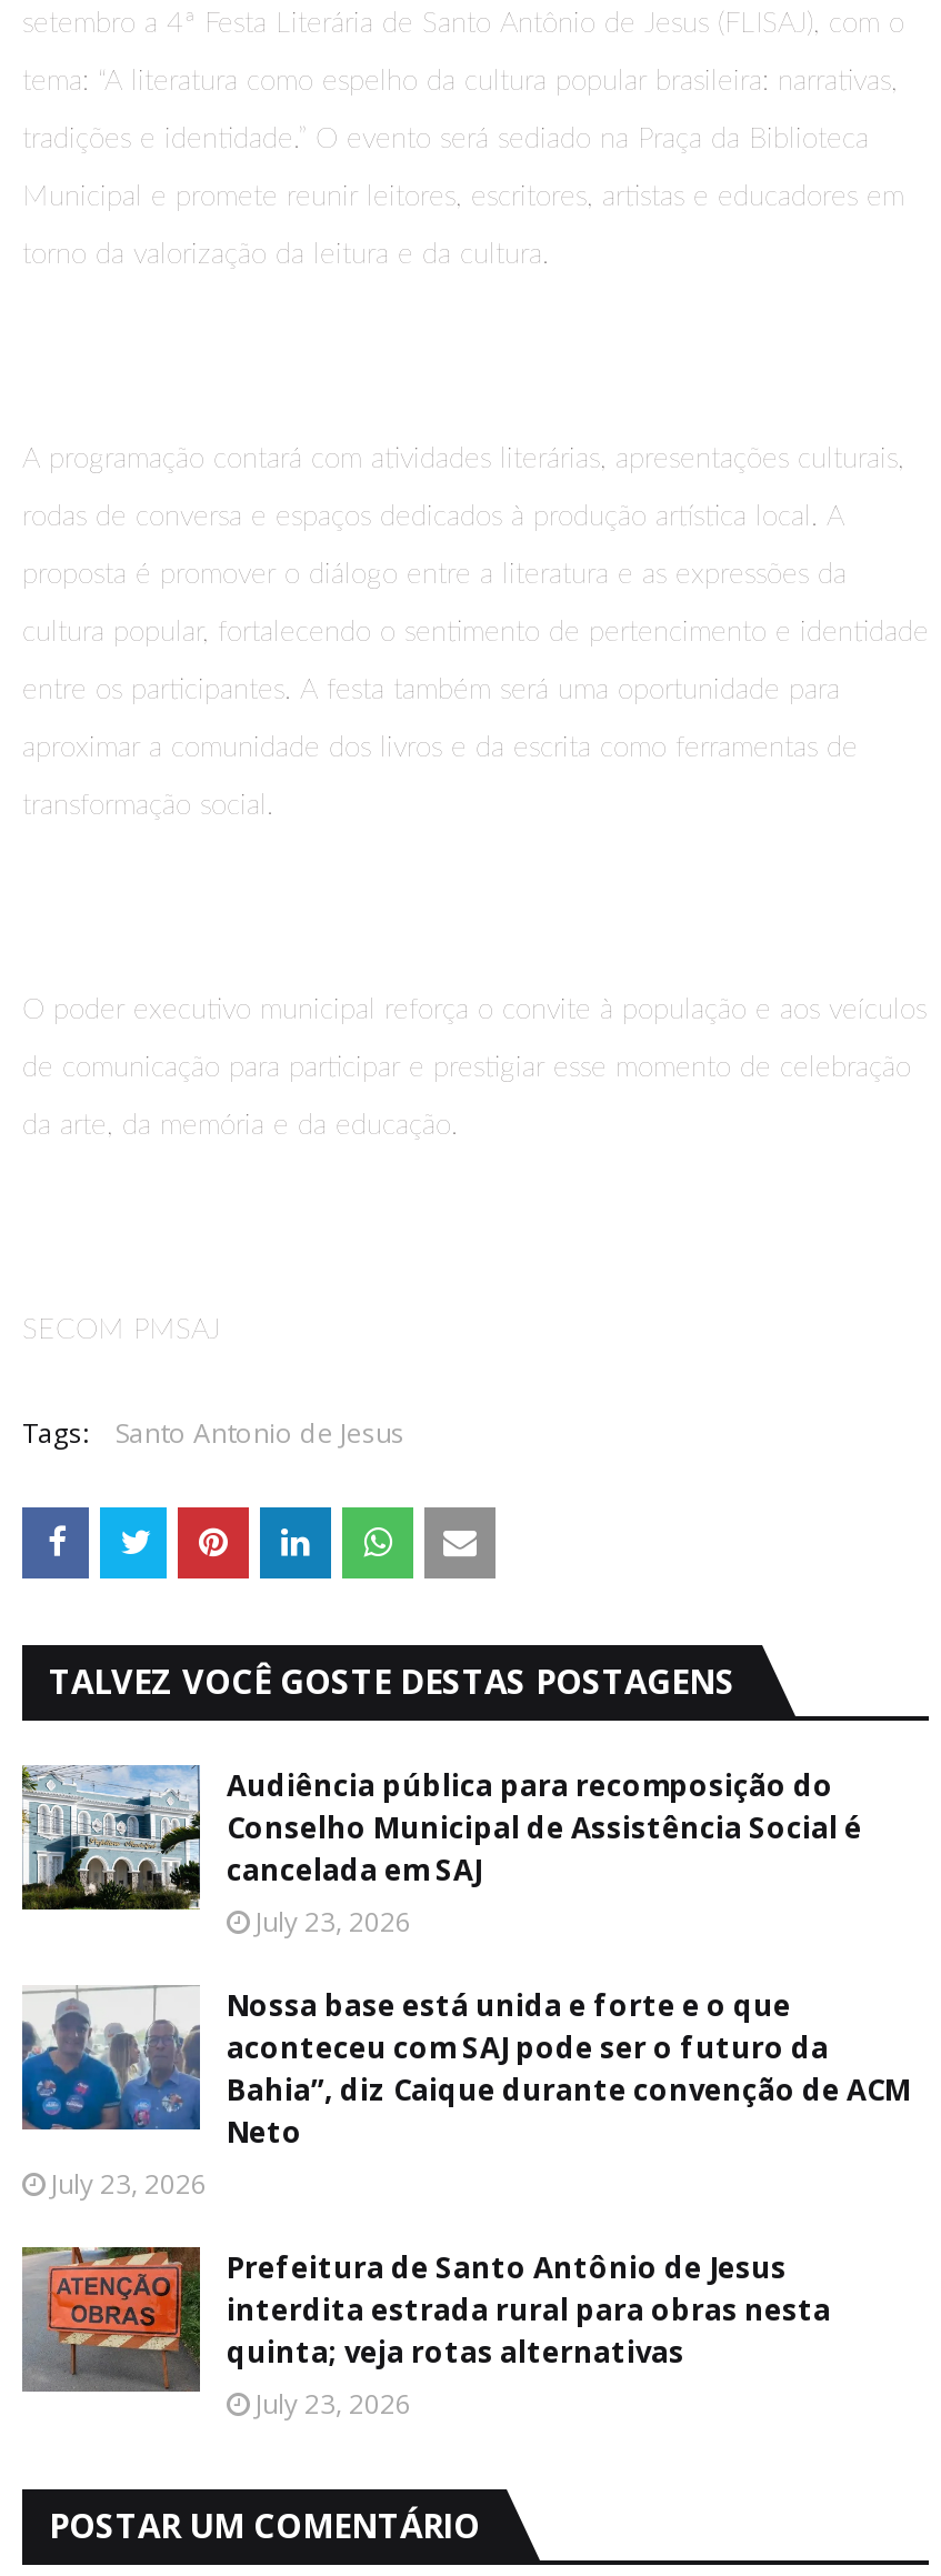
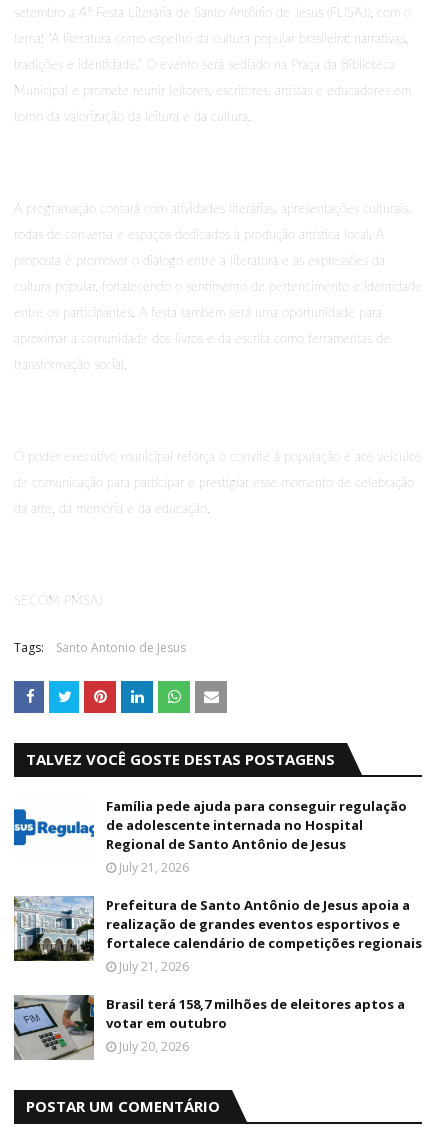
- [image]
- Audiência pública para recomposição do
- Conselho Municipal de Assistência Social é
- cancelada em SAJ
- July 23, 2026
+ [image]
+ Família pede ajuda para conseguir regulação
+ de adolescente internada no Hospital
+ Regional de Santo Antônio de Jesus
+ July 21, 2026

- [image]
- Nossa base está unida e forte e o que
- aconteceu com SAJ pode ser o futuro da
- Bahia”, diz Caique durante convenção de ACM
- Neto
- July 23, 2026
+ [image]
+ Prefeitura de Santo Antônio de Jesus apoia a
+ realização de grandes eventos esportivos e
+ fortalece calendário de competições regionais
+ July 21, 2026

- [image]
- Prefeitura de Santo Antônio de Jesus
- interdita estrada rural para obras nesta
- quinta; veja rotas alternativas
- July 23, 2026
+ [image]
+ Brasil terá 158,7 milhões de eleitores aptos a
+ votar em outubro
+ July 20, 2026
